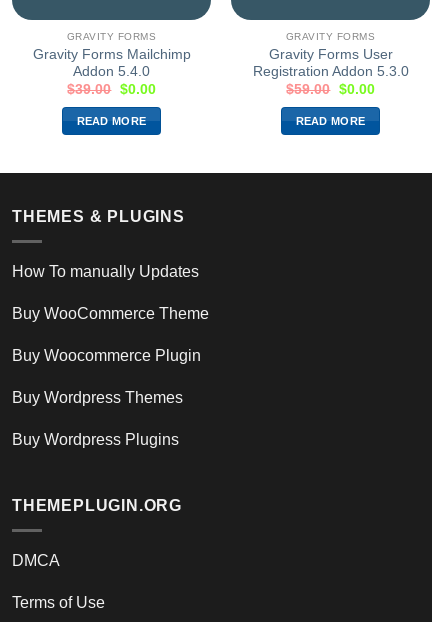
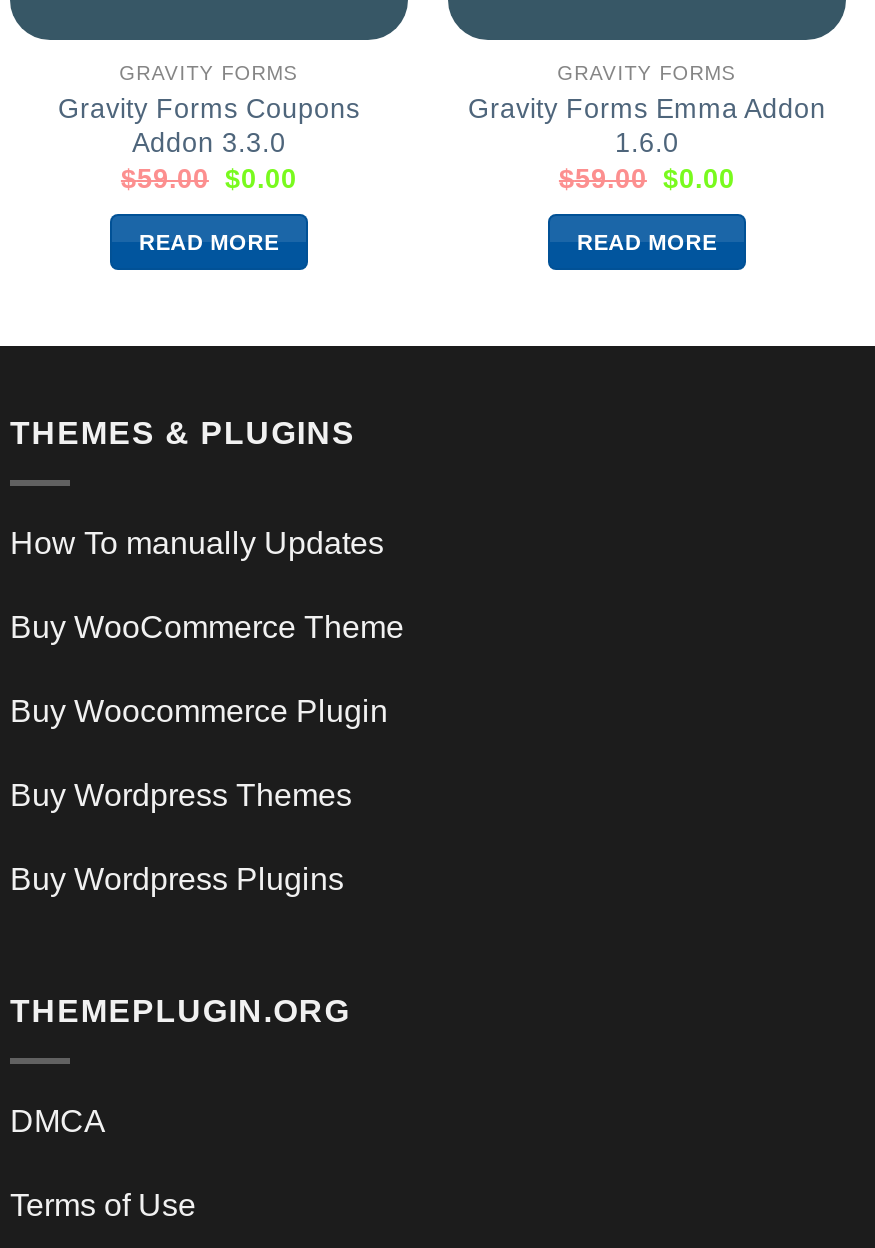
- Gravity Forms Mailchimp
+ Gravity Forms Coupons

- Gravity Forms User
- Registration Addon 5.3.0
+ Gravity Forms Emma Addon
+ 1.6.0

- Addon 5.4.0
+ Addon 3.3.0

- $39.00 $0.00
+ $59.00 $0.00
